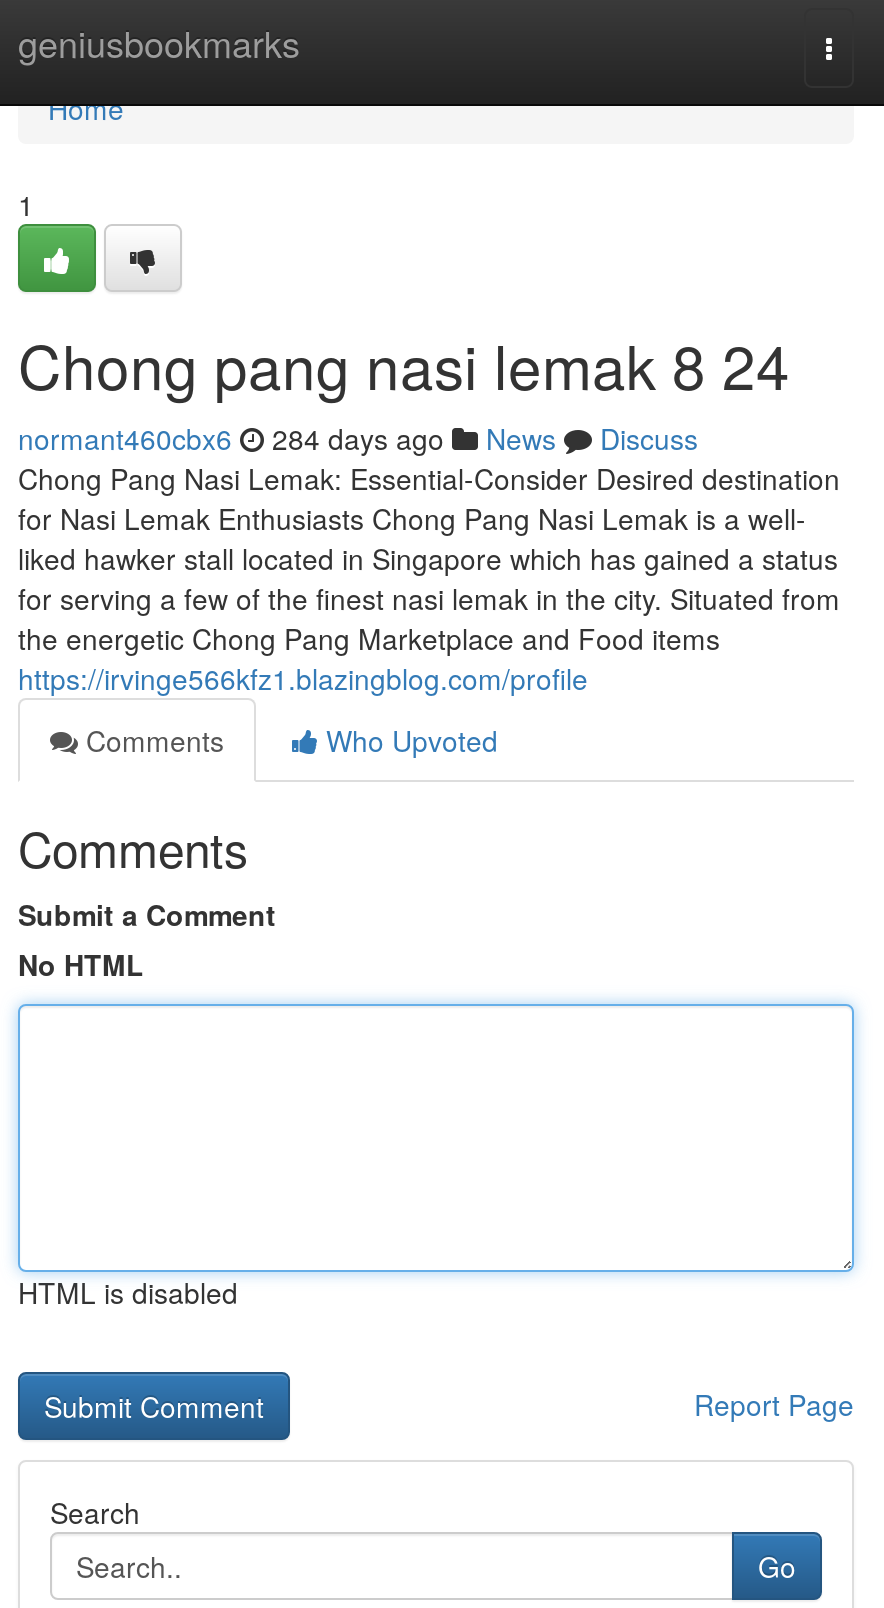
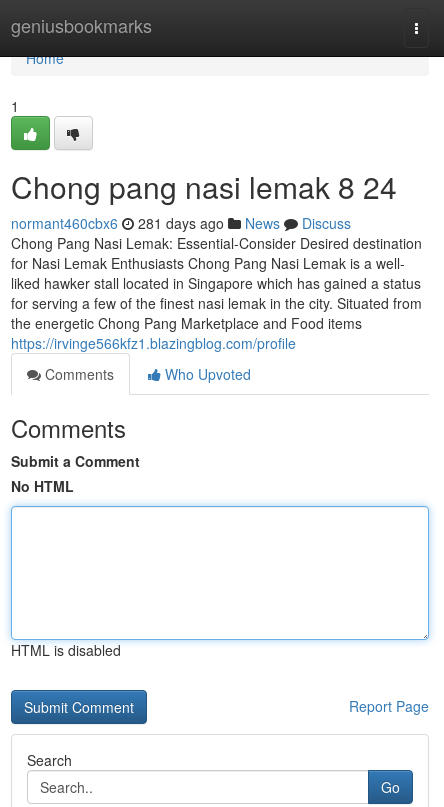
- normant460cbx6 284 days ago News Discuss
+ normant460cbx6 281 days ago News Discuss
